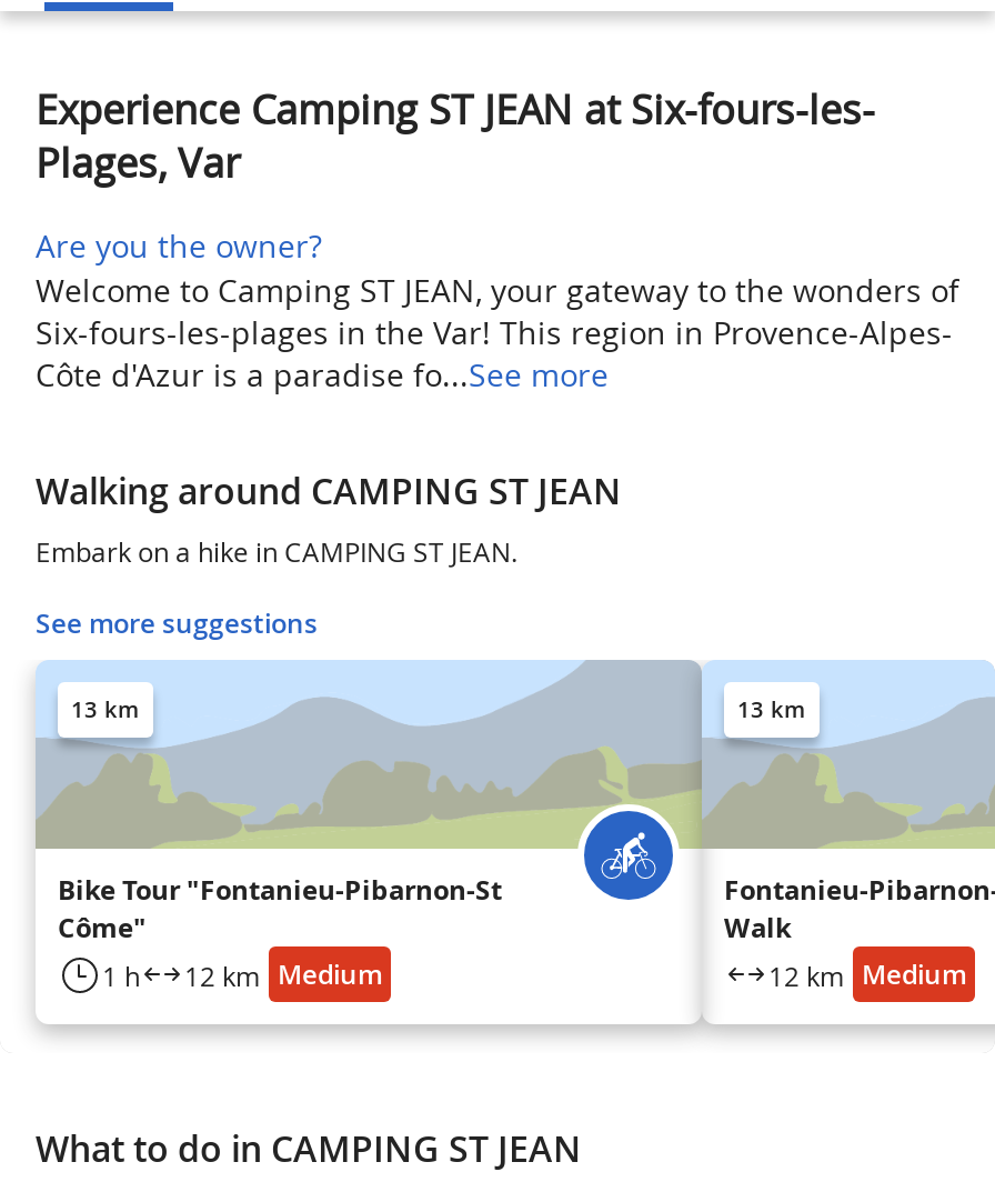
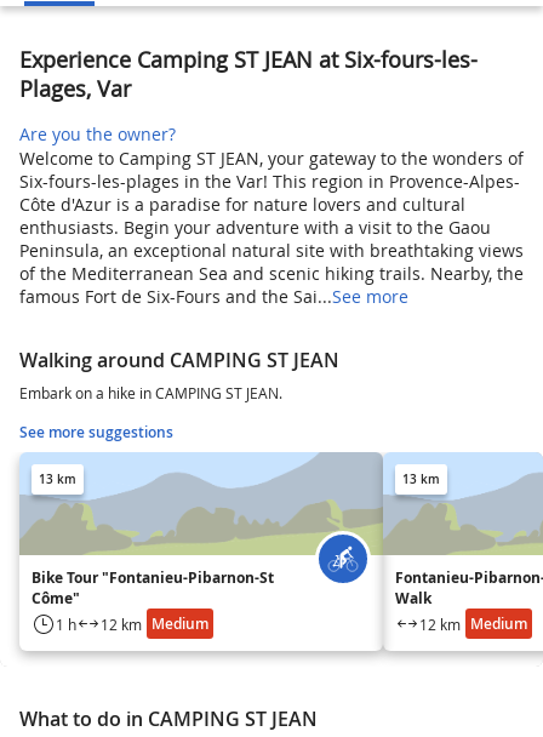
- Côte d'Azur is a paradise fo...See more
+ Côte d'Azur is a paradise for nature lovers and cultural
+ enthusiasts. Begin your adventure with a visit to the Gaou
+ Peninsula, an exceptional natural site with breathtaking views
+ of the Mediterranean Sea and scenic hiking trails. Nearby, the
+ famous Fort de Six-Fours and the Sai...See more
